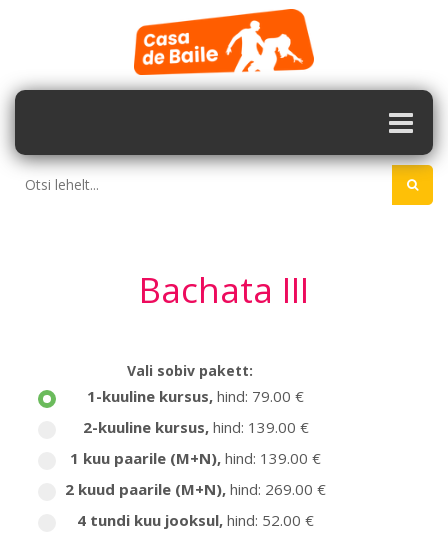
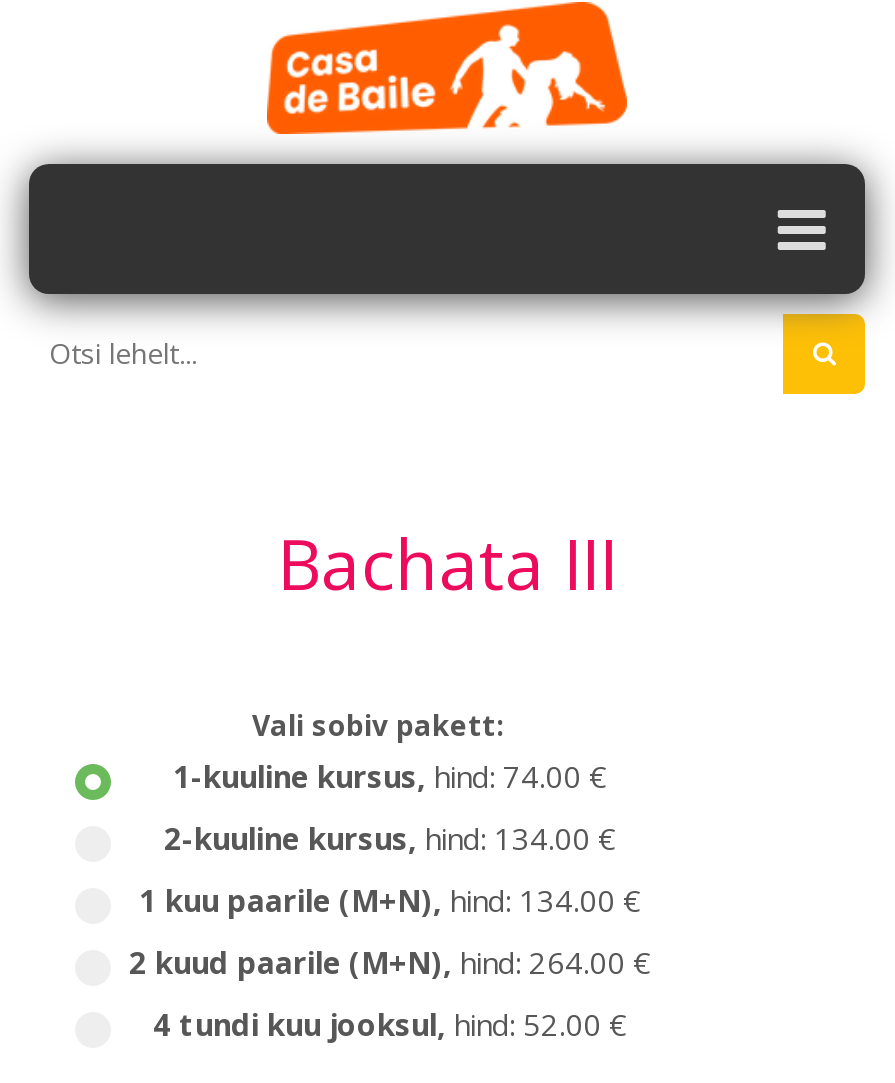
- 1-kuuline kursus, hind: 79.00 €
+ 1-kuuline kursus, hind: 74.00 €

- 2-kuuline kursus, hind: 139.00 €
+ 2-kuuline kursus, hind: 134.00 €

- 1 kuu paarile (M+N), hind: 139.00 €
+ 1 kuu paarile (M+N), hind: 134.00 €

- 2 kuud paarile (M+N), hind: 269.00 €
+ 2 kuud paarile (M+N), hind: 264.00 €
